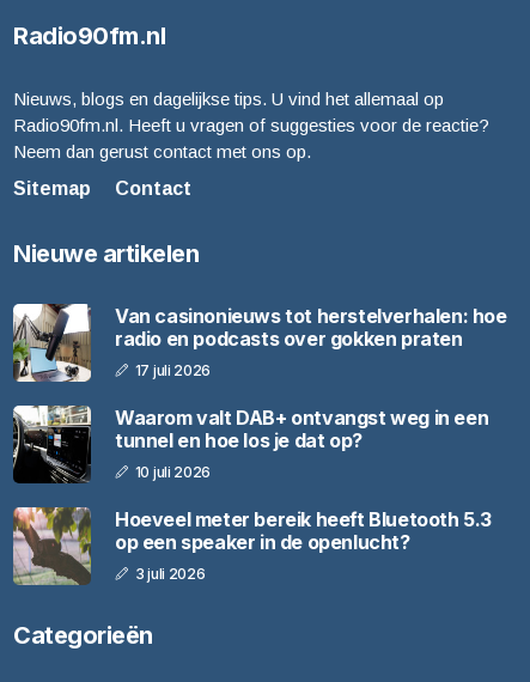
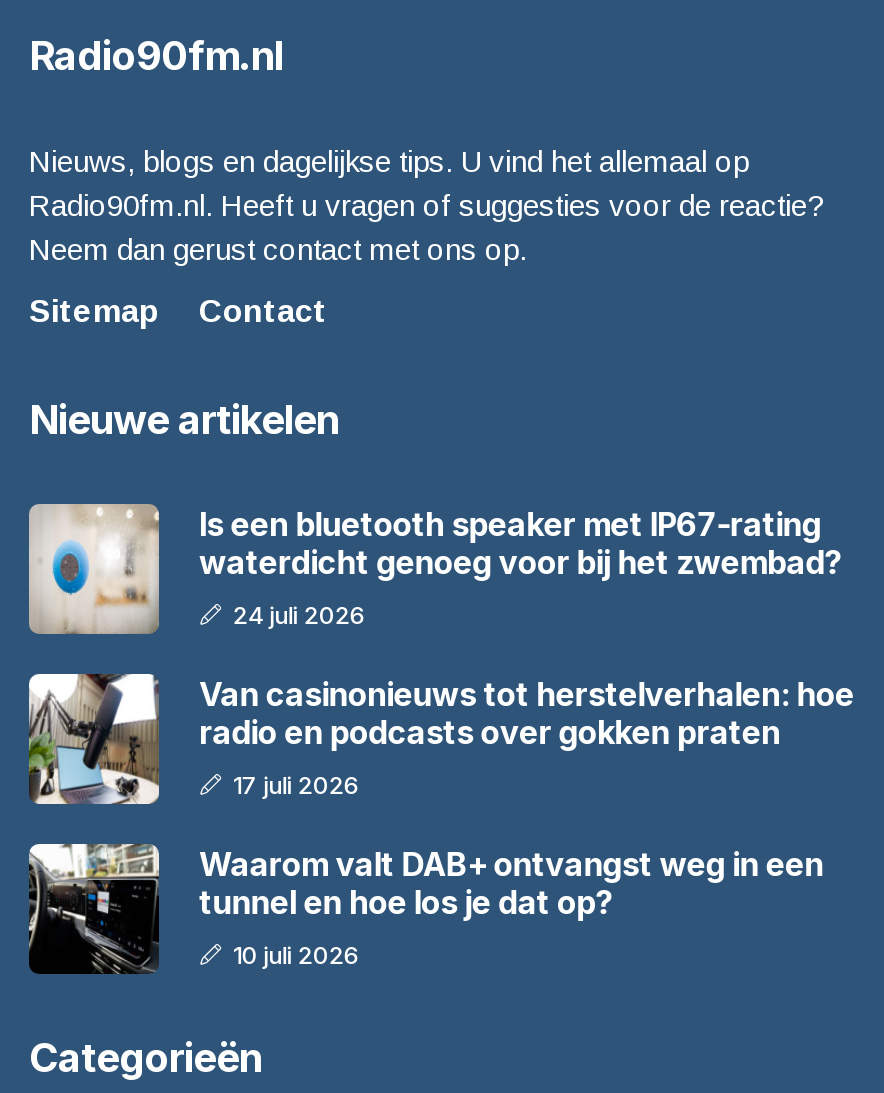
+ [image]
+ Is een bluetooth speaker met IP67-rating
+ waterdicht genoeg voor bij het zwembad?
+ 24 juli 2026

moved down: [image] | Van casinonieuws tot herstelverhalen: hoe | radio en podcasts over gokken praten | 17 juli 2026 | Waarom valt DAB+ ontvangst weg in een | tunnel en hoe los je dat op? | 10 juli 2026

- [image]
- Hoeveel meter bereik heeft Bluetooth 5.3
- op een speaker in de openlucht?
- 3 juli 2026
